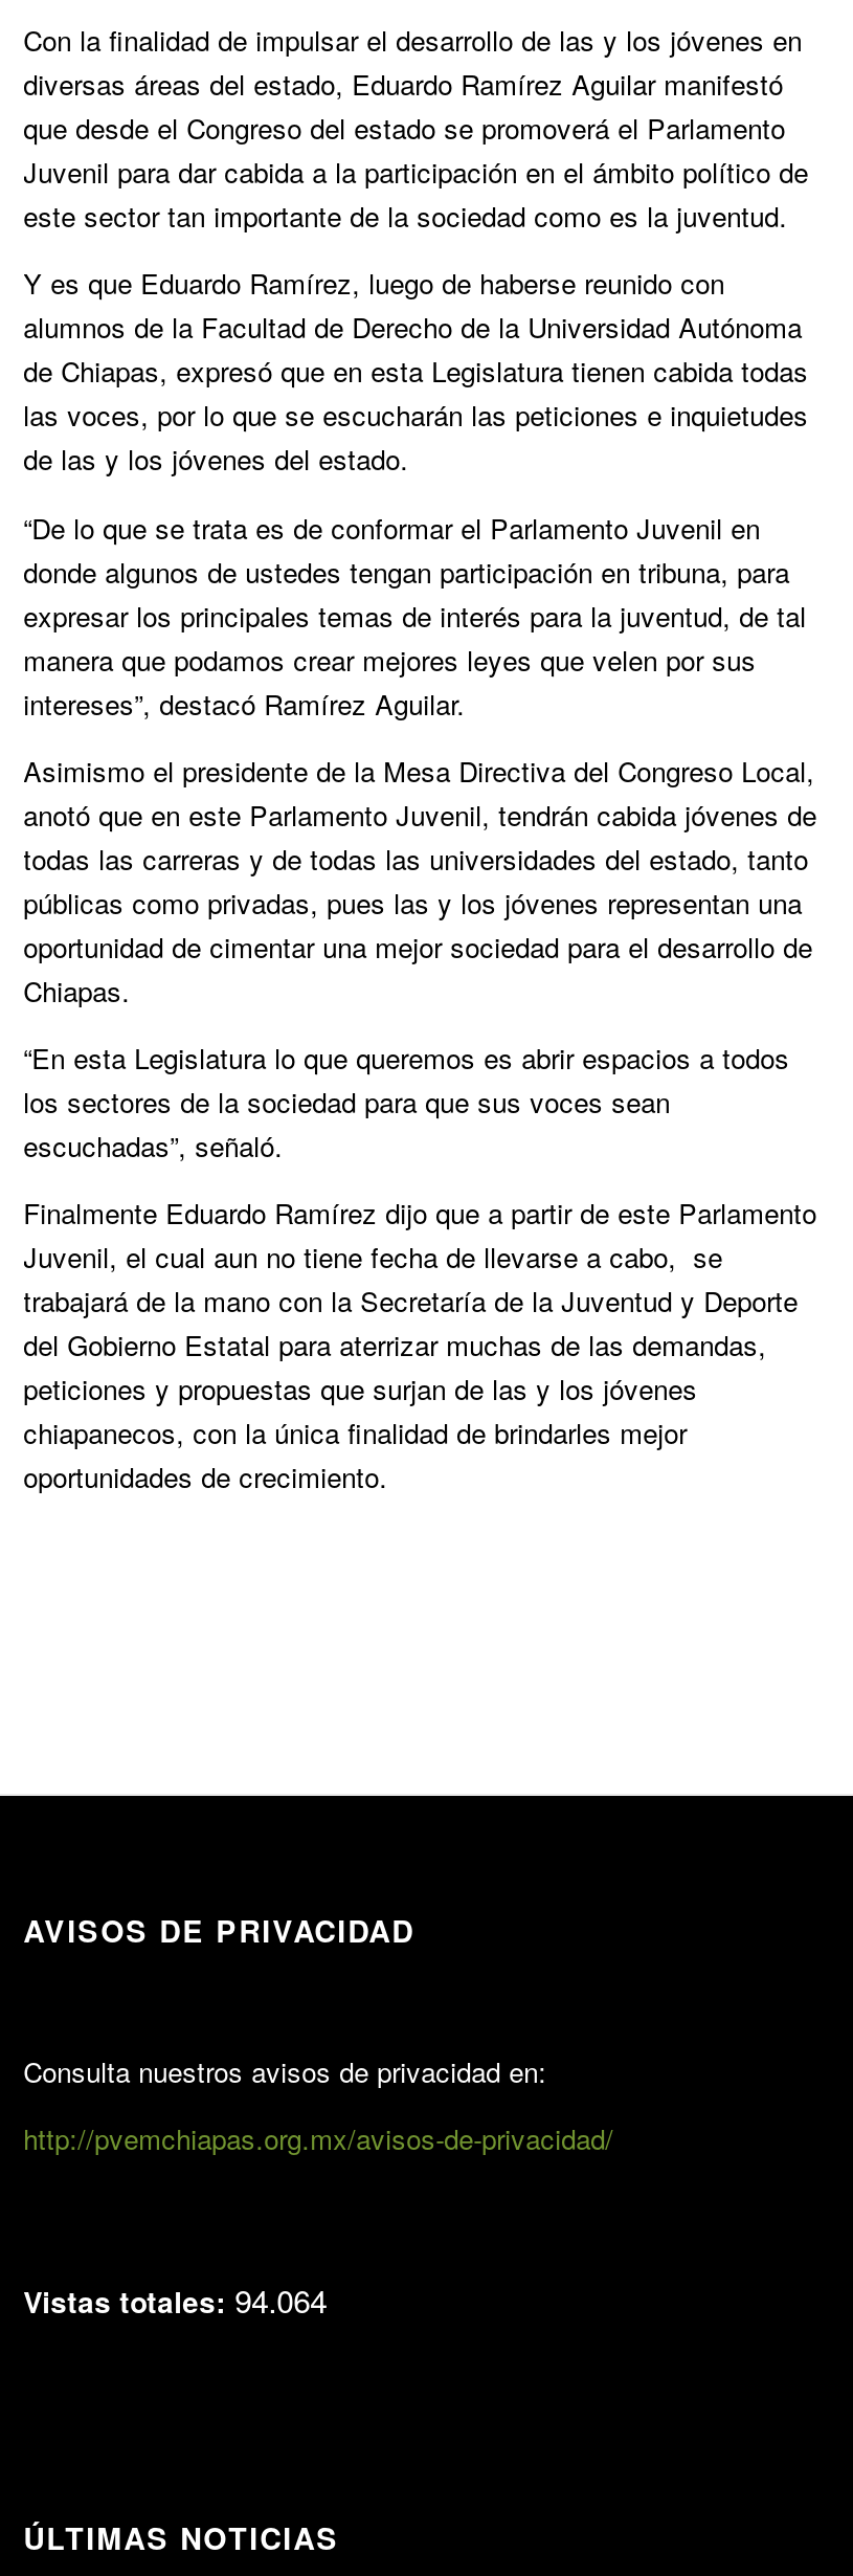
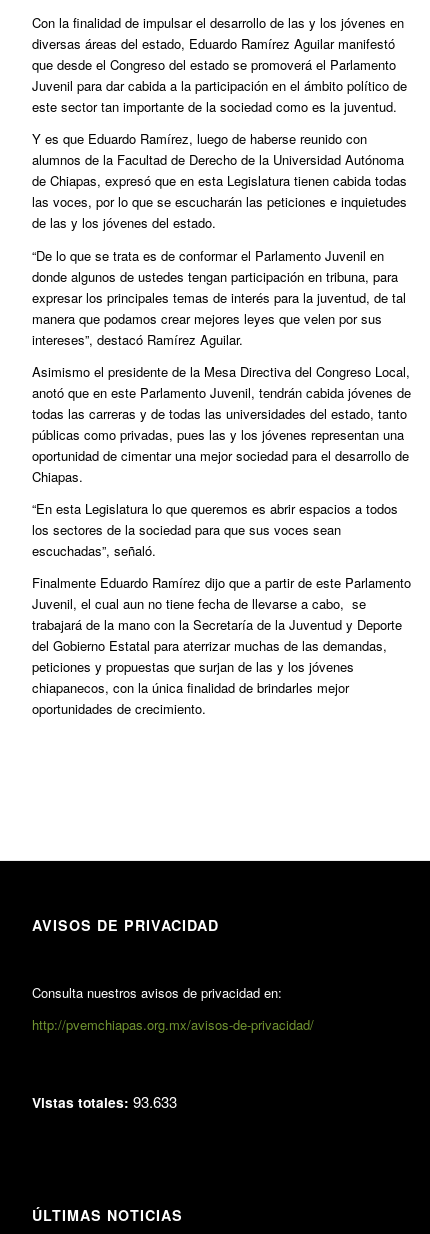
- Vistas totales: 94.064
+ Vistas totales: 93.633
